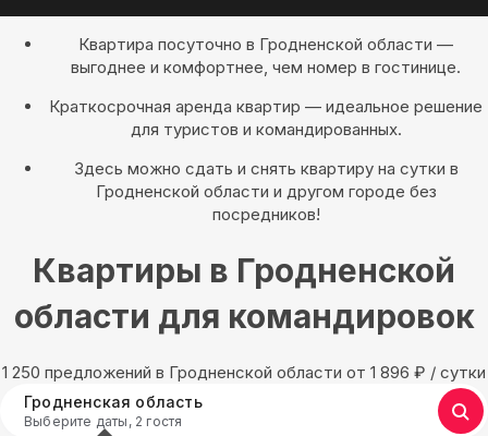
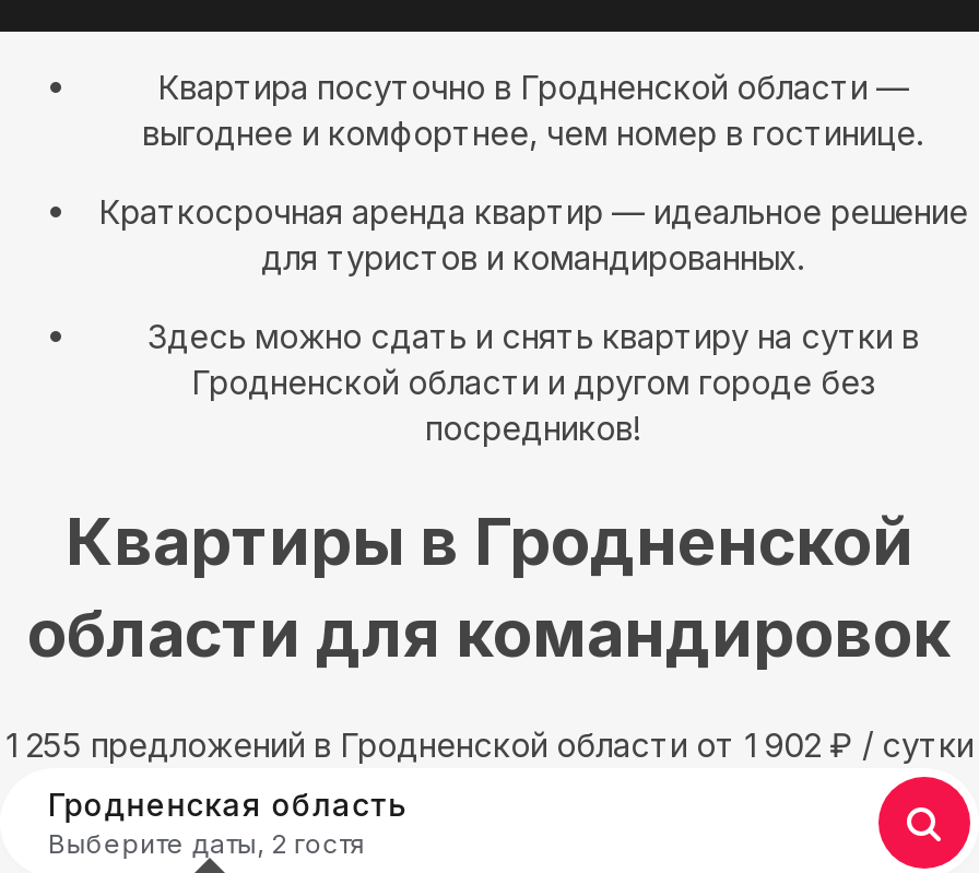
- 1 250 предложений в Гродненской области oт 1 896 ₽ / сутки
+ 1 255 предложений в Гродненской области oт 1 902 ₽ / сутки
